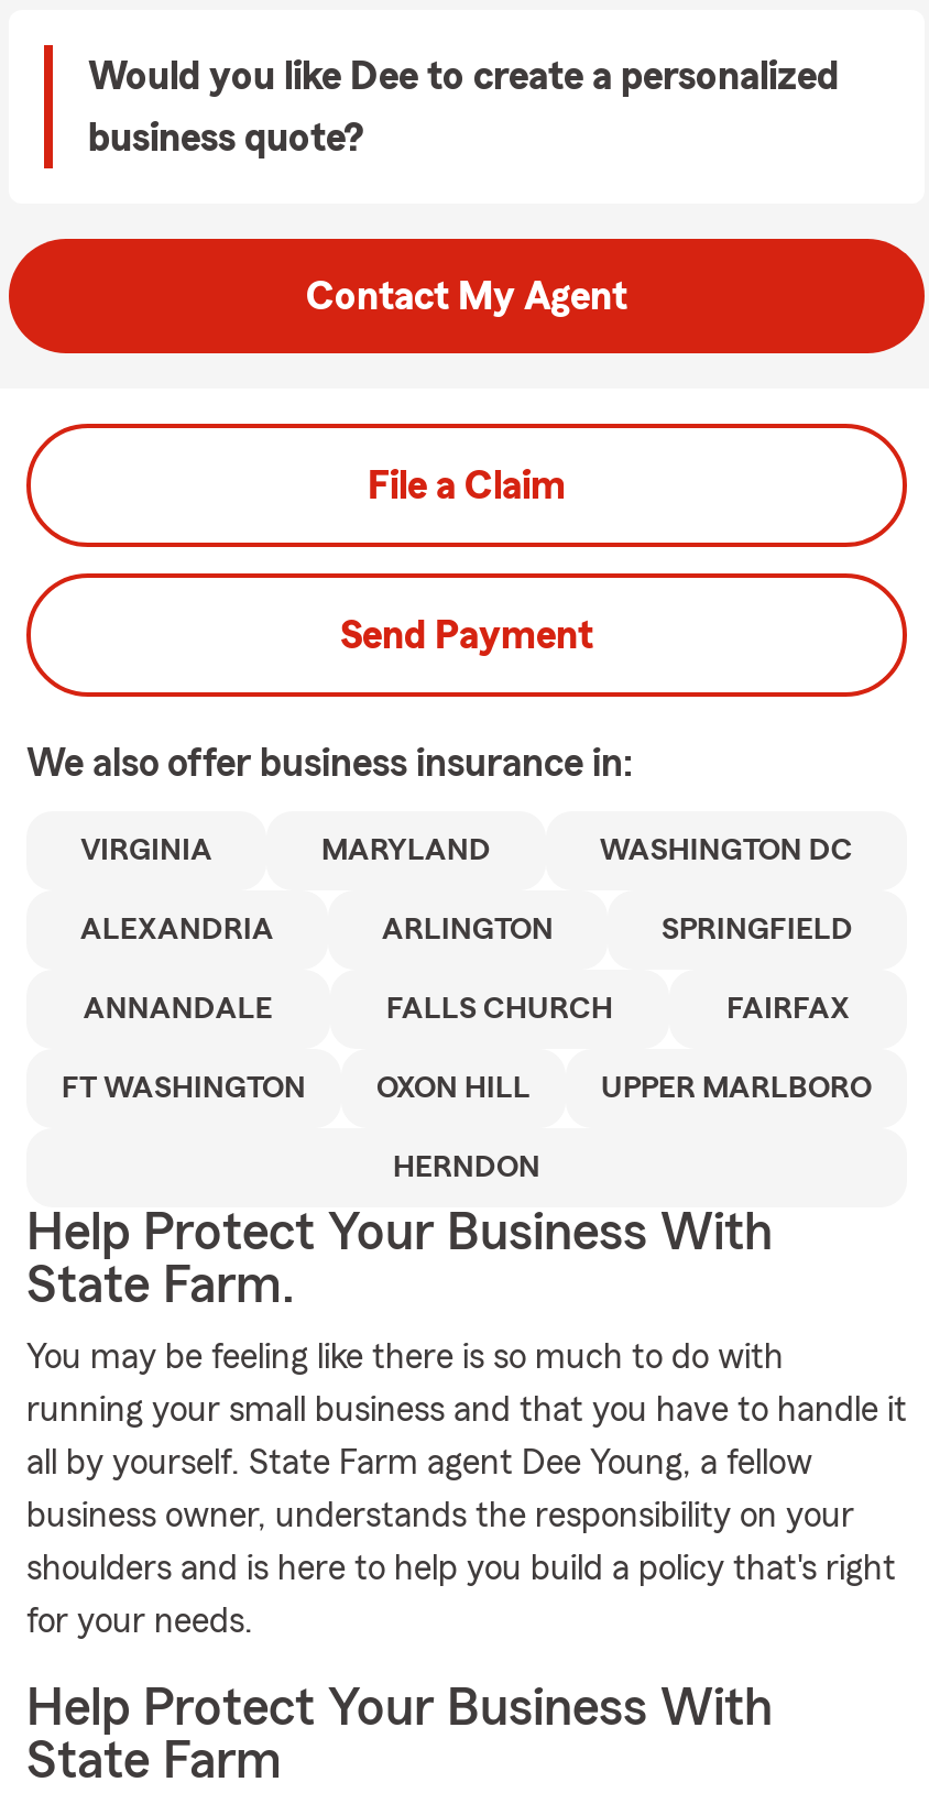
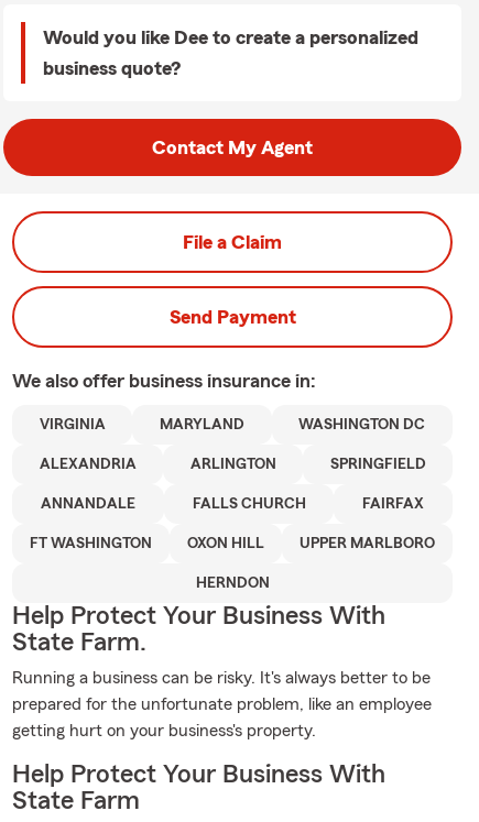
- You may be feeling like there is so much to do with
- running your small business and that you have to handle it
- all by yourself. State Farm agent Dee Young, a fellow
- business owner, understands the responsibility on your
- shoulders and is here to help you build a policy that's right
- for your needs.
+ Running a business can be risky. It's always better to be
+ prepared for the unfortunate problem, like an employee
+ getting hurt on your business's property.
